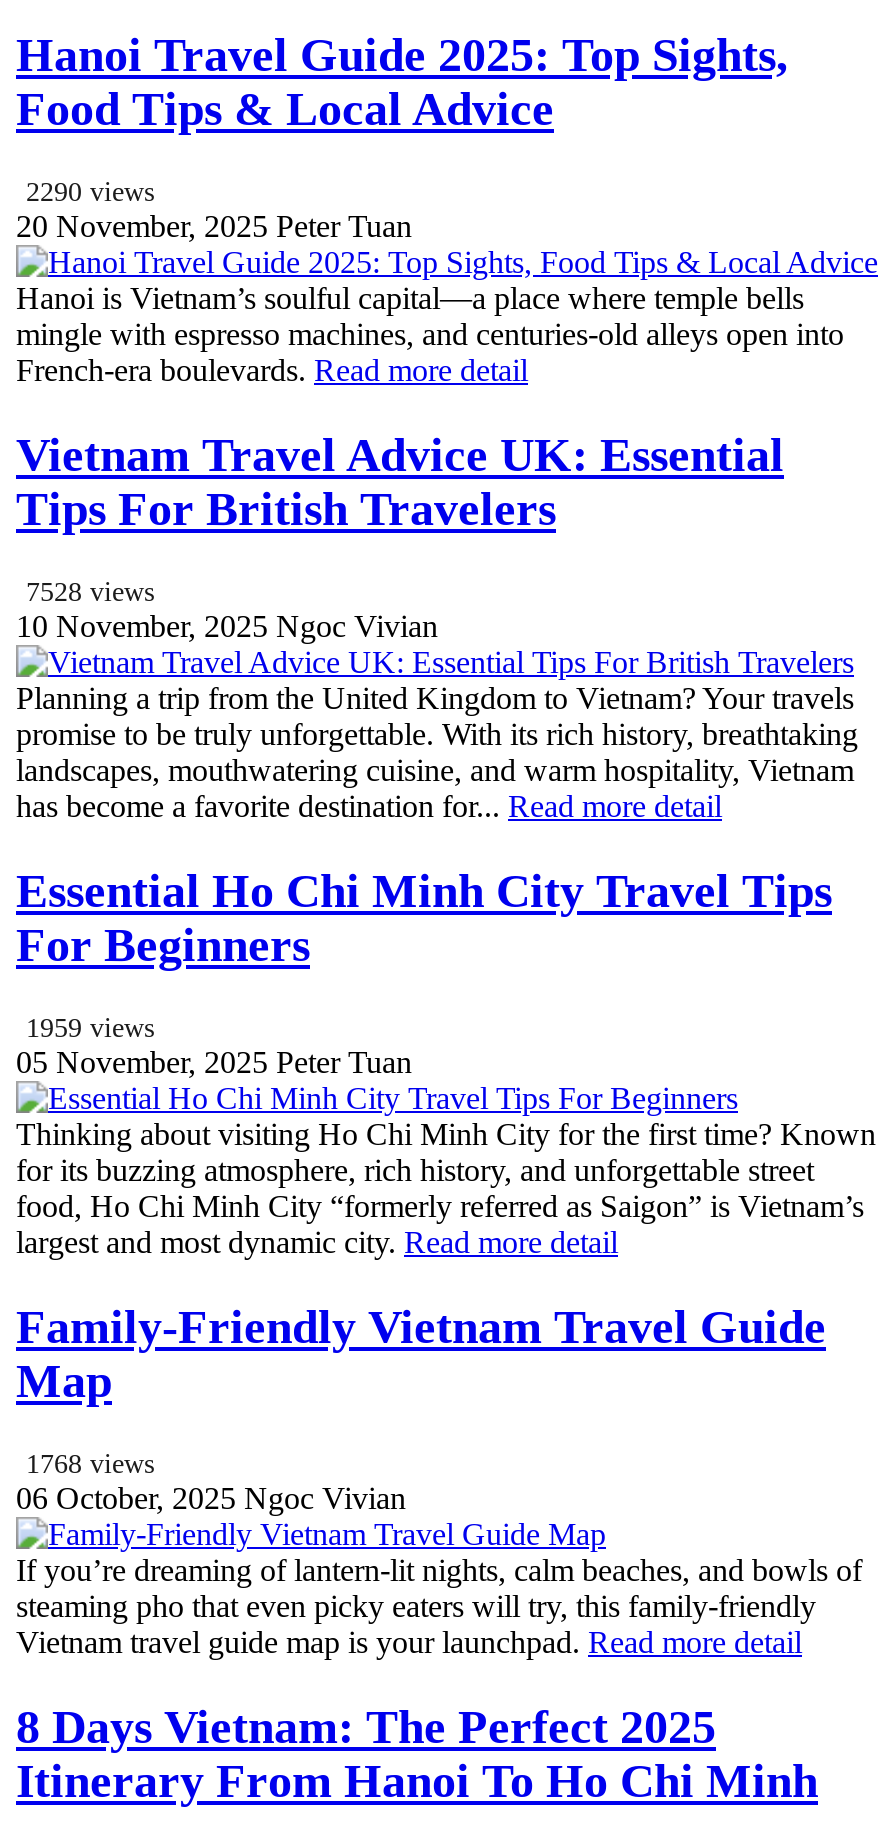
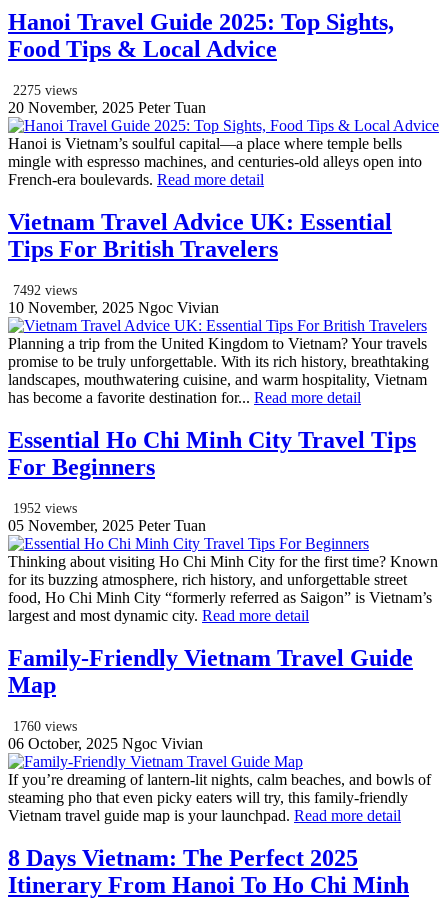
- 2290 views
+ 2275 views

- 7528 views
+ 7492 views

- 1959 views
+ 1952 views

- 1768 views
+ 1760 views
